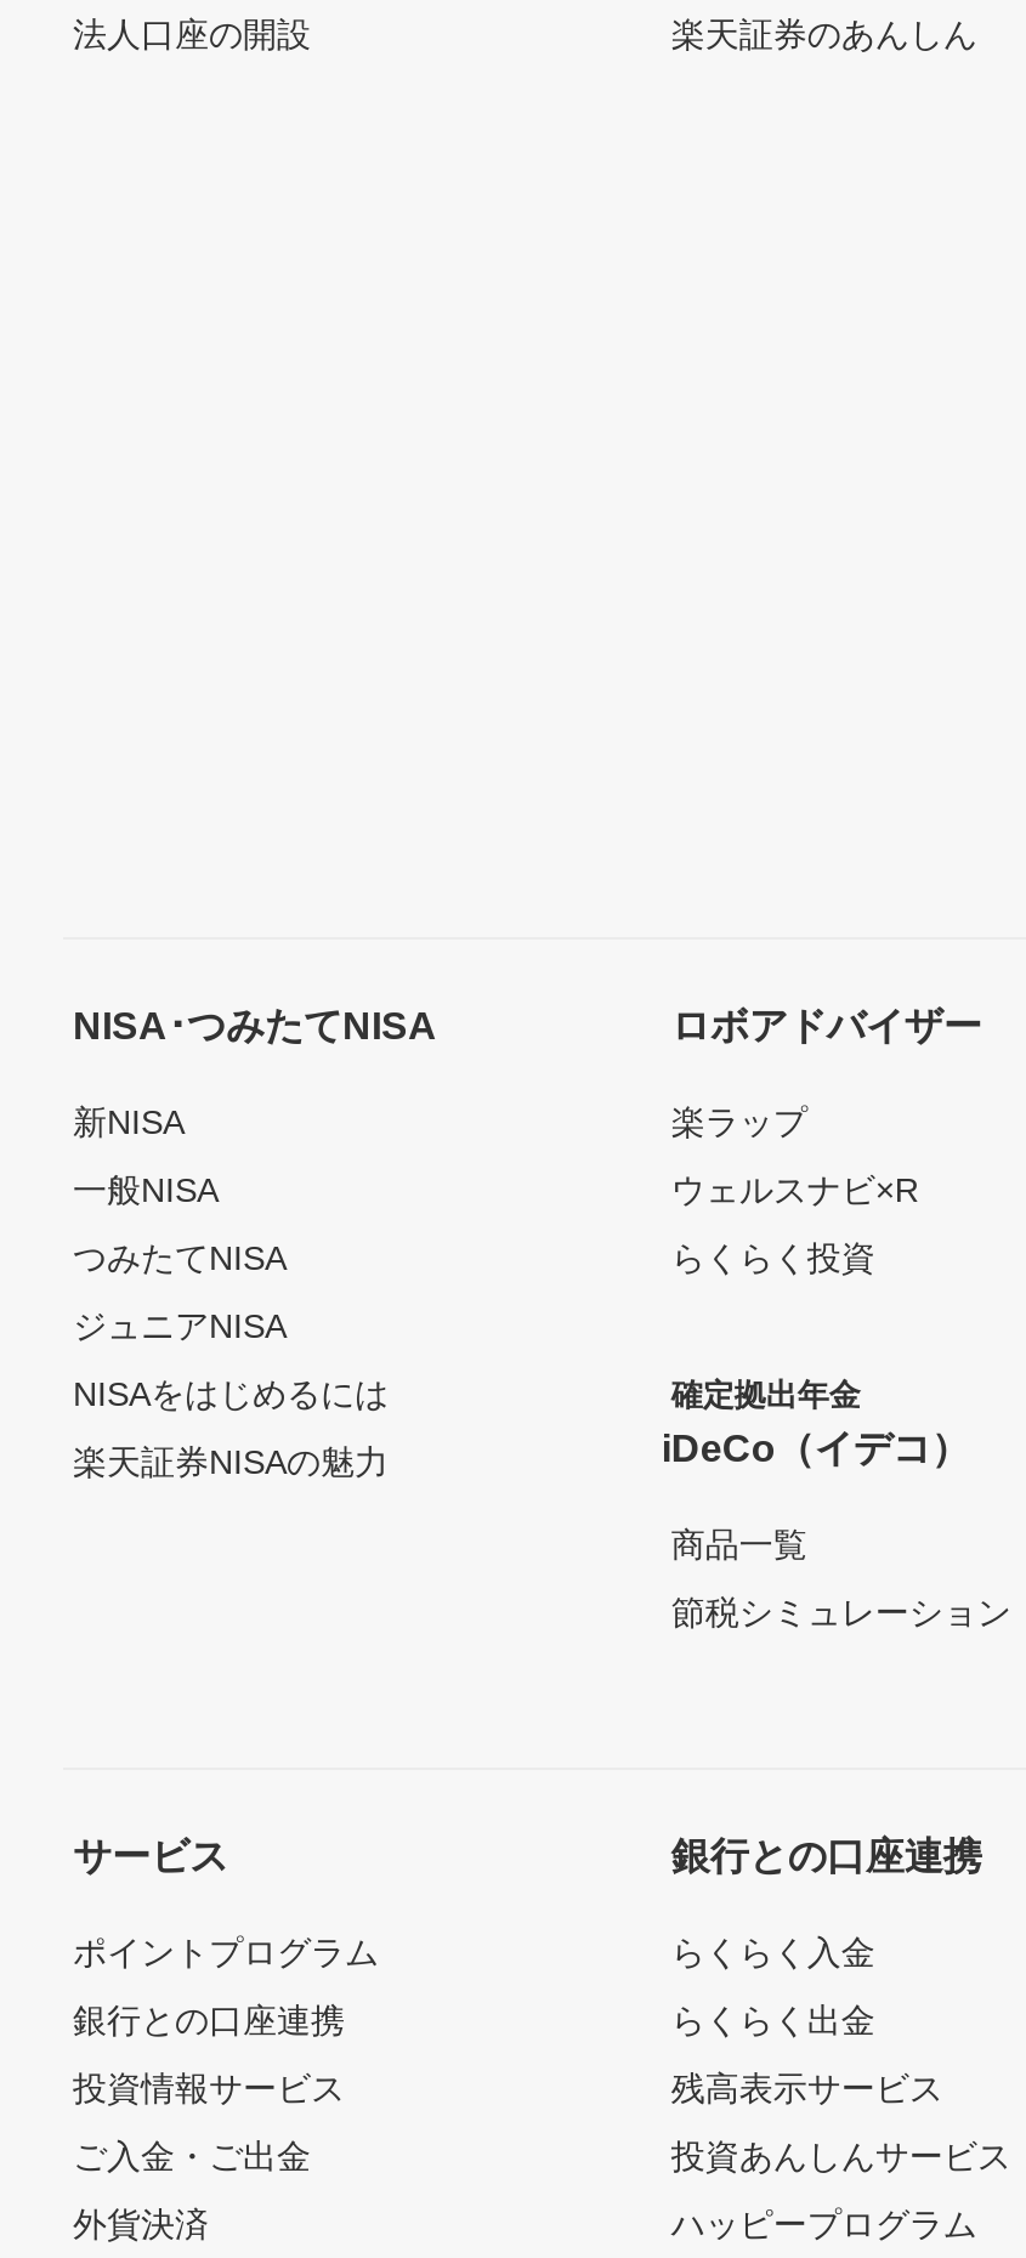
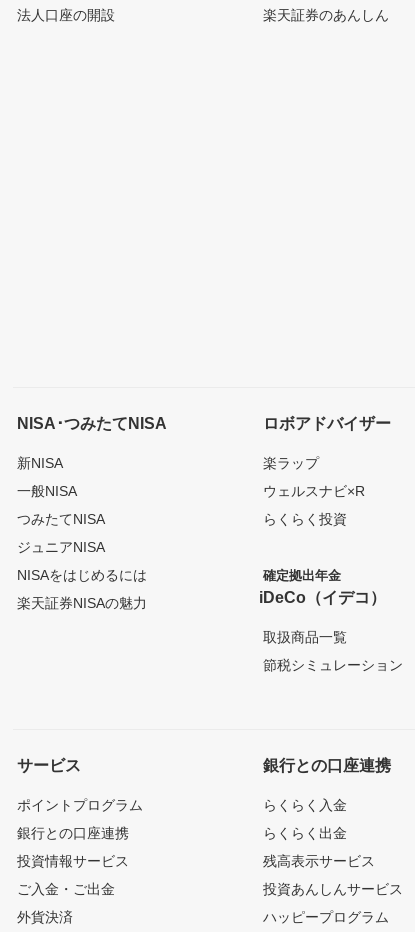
- 商品一覧
+ 取扱商品一覧
